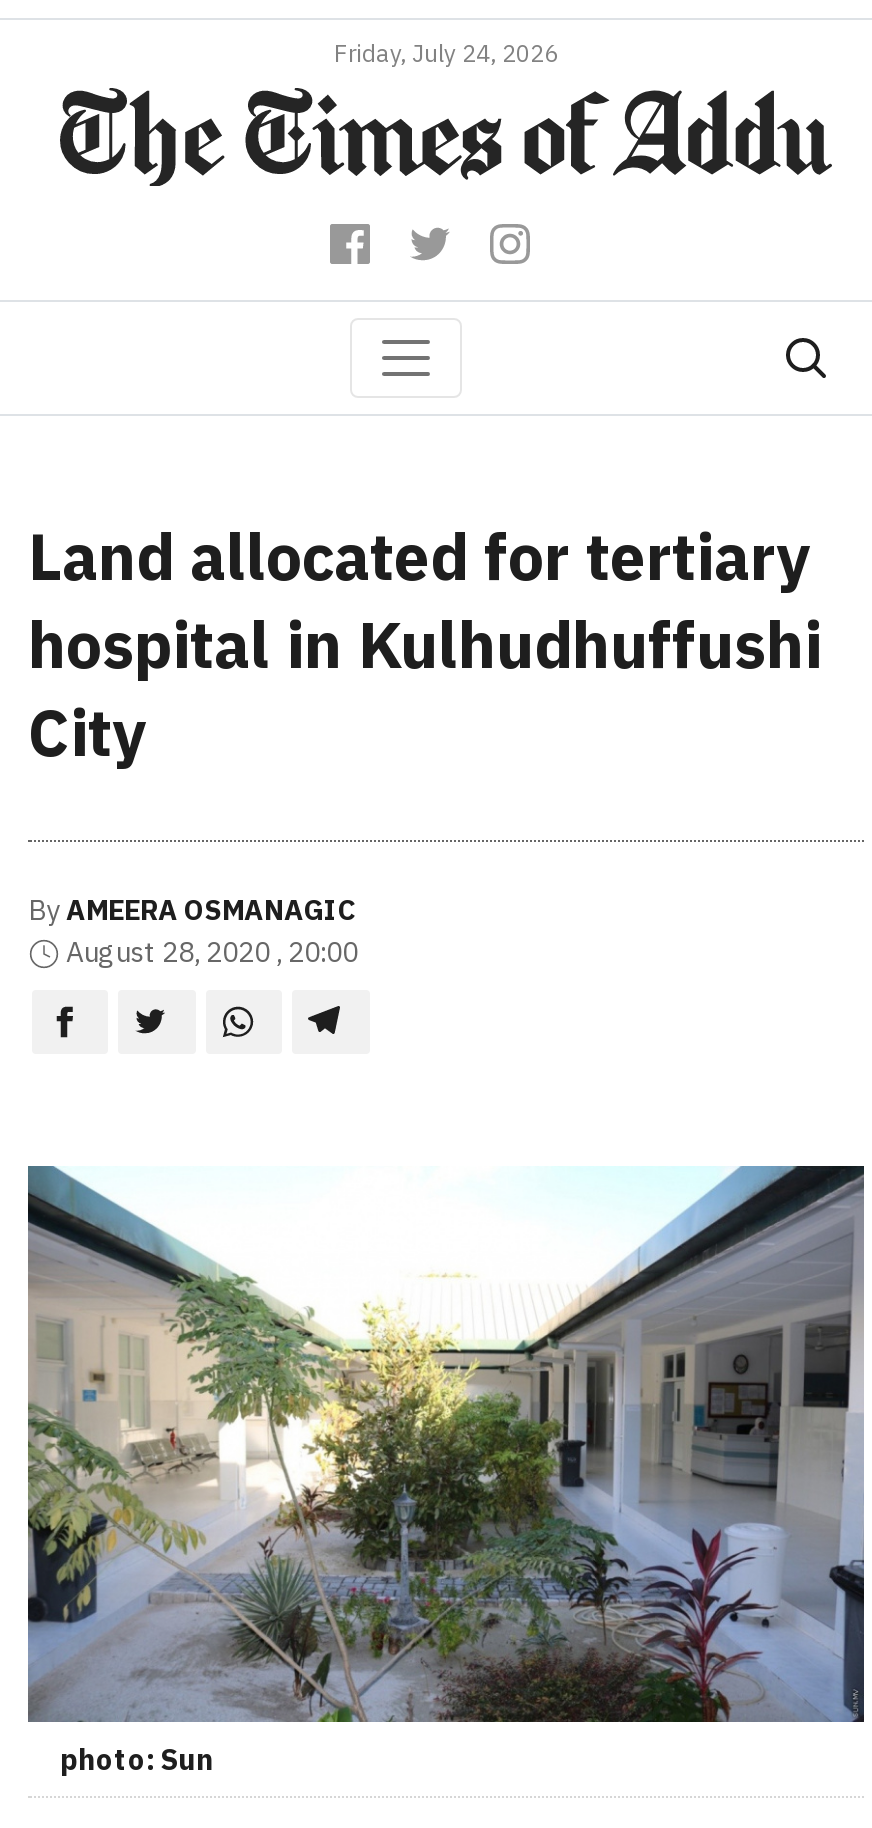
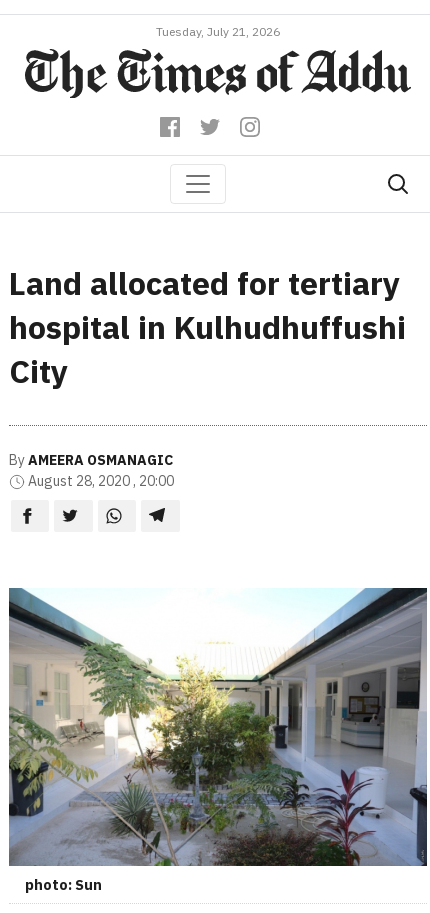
- Friday, July 24, 2026
+ Tuesday, July 21, 2026
